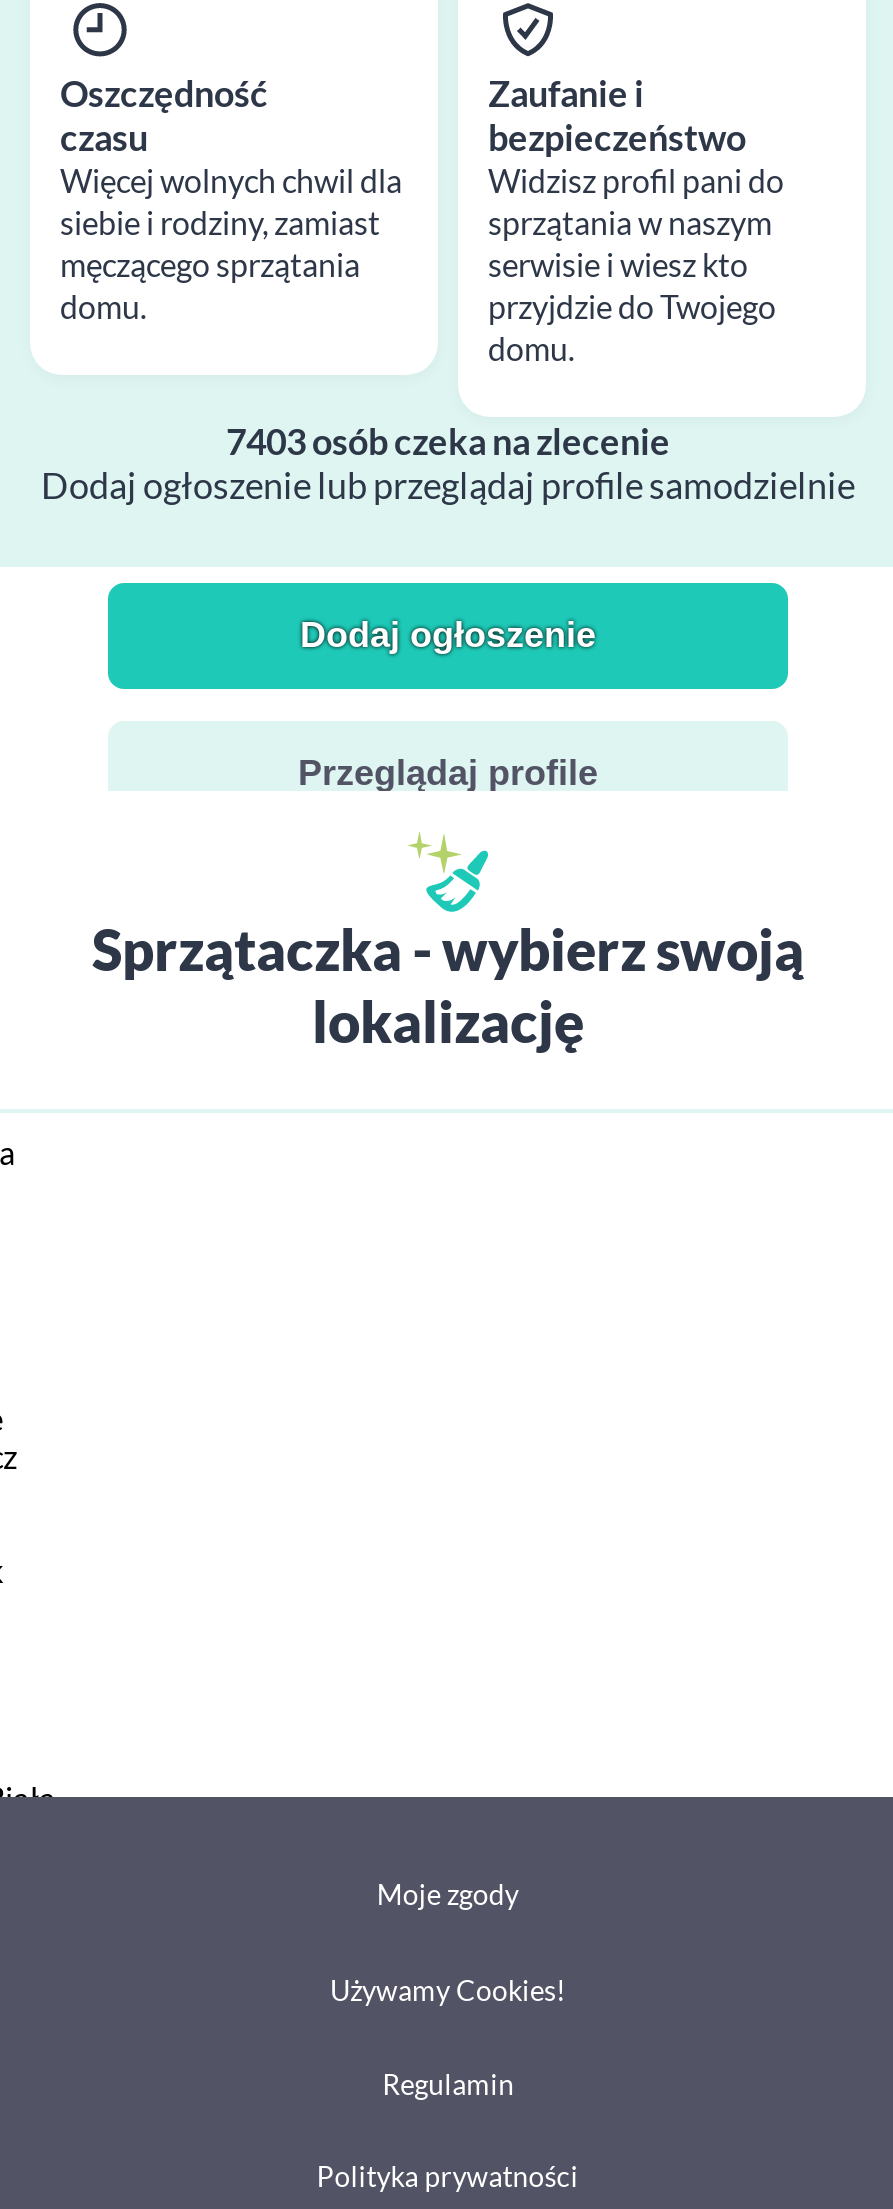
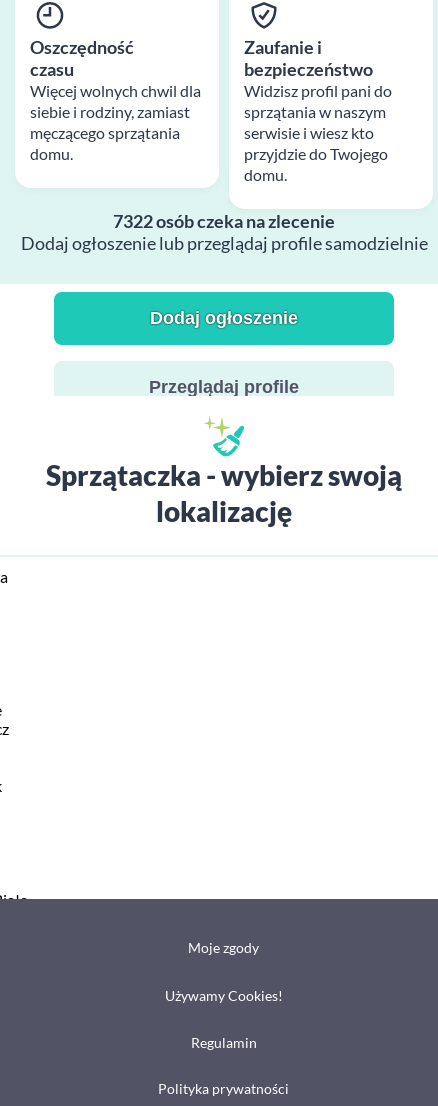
- 7403 osób czeka na zlecenie
+ 7322 osób czeka na zlecenie
